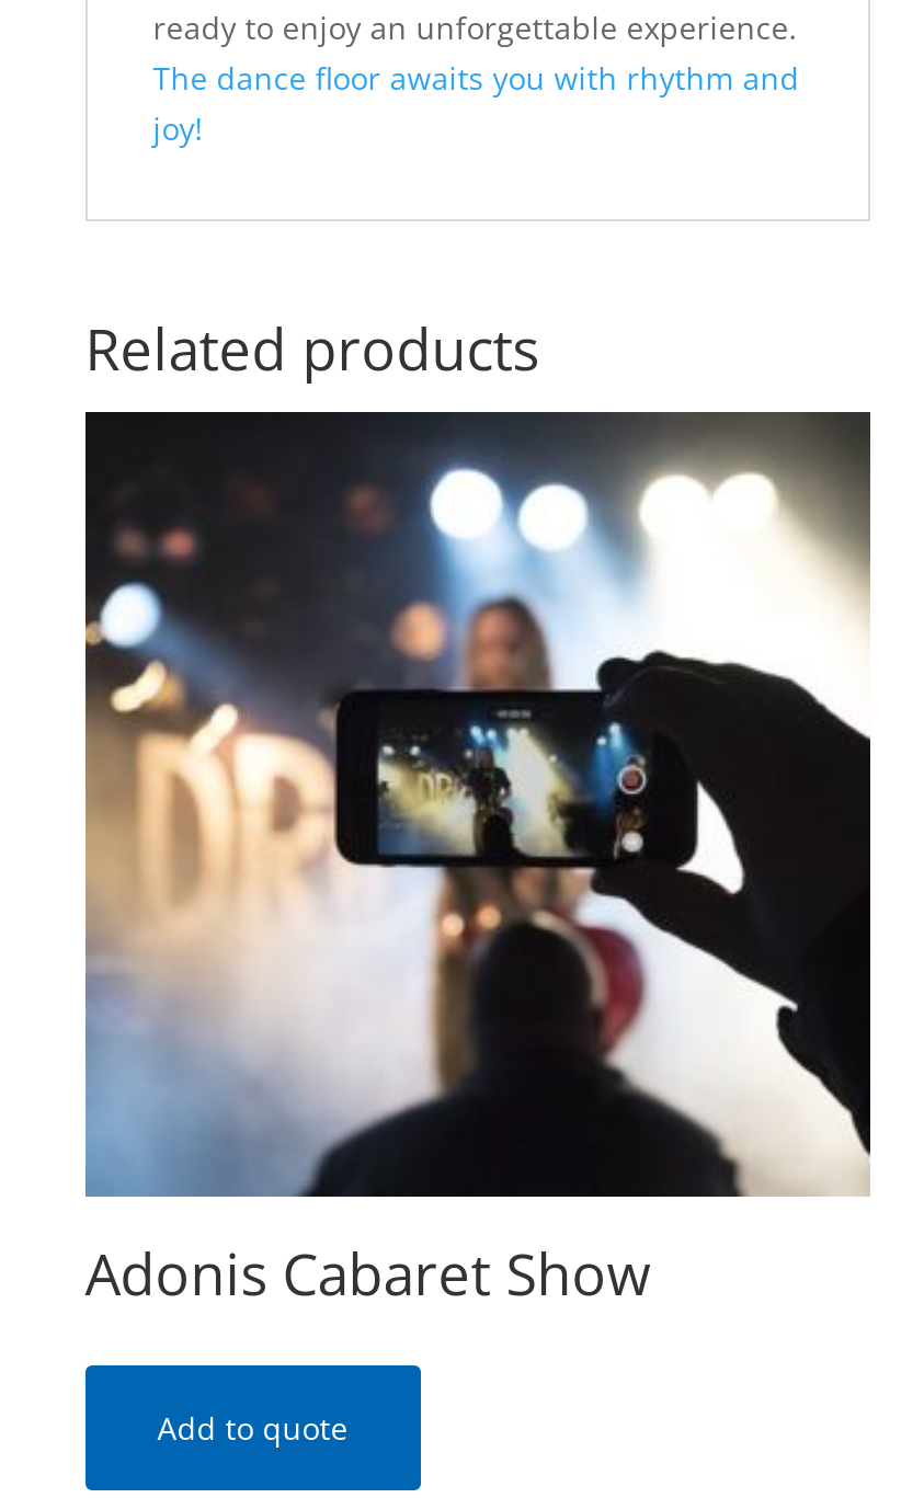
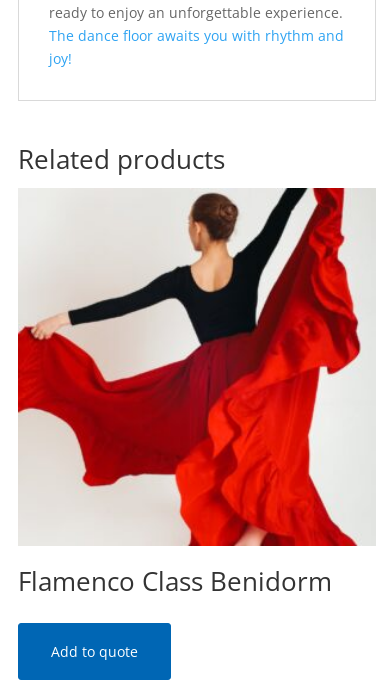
- [image]
- Adonis Cabaret Show
+ [image]
+ Flamenco Class Benidorm
